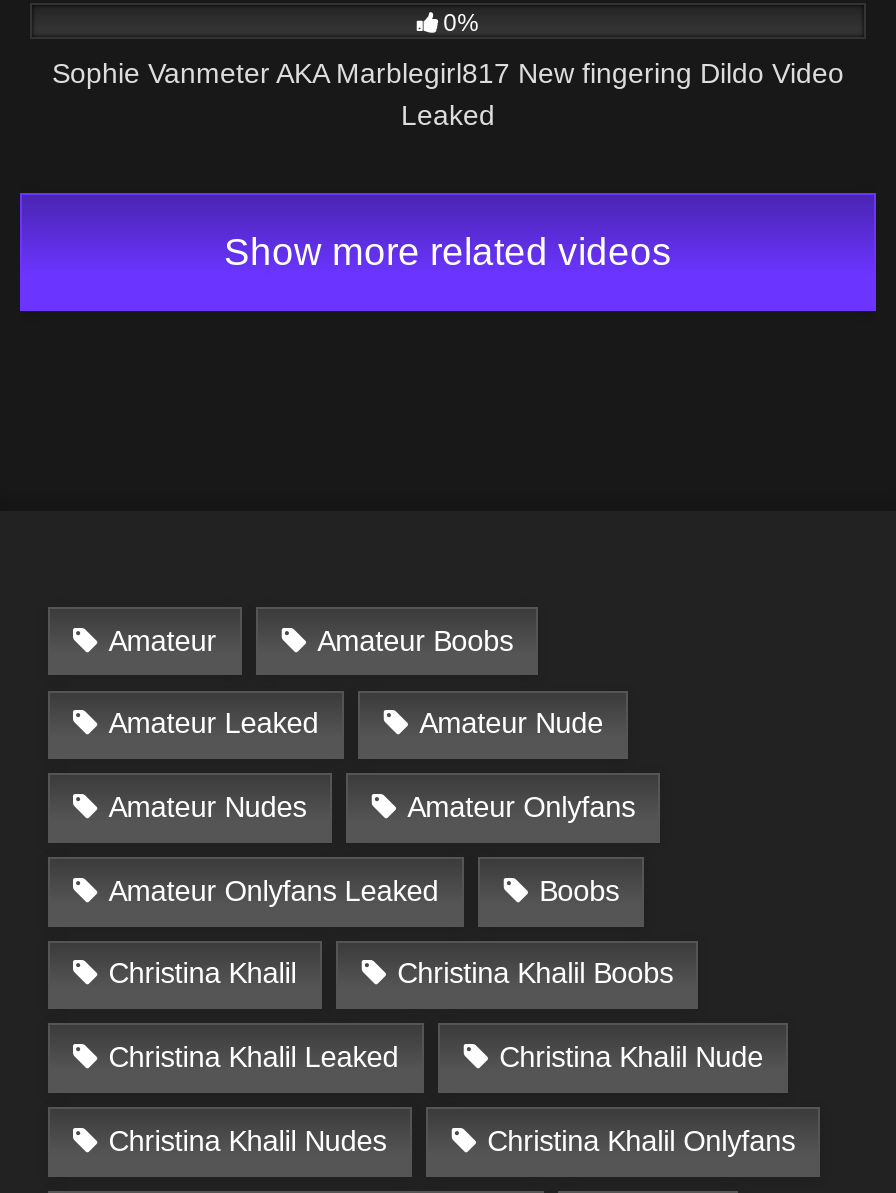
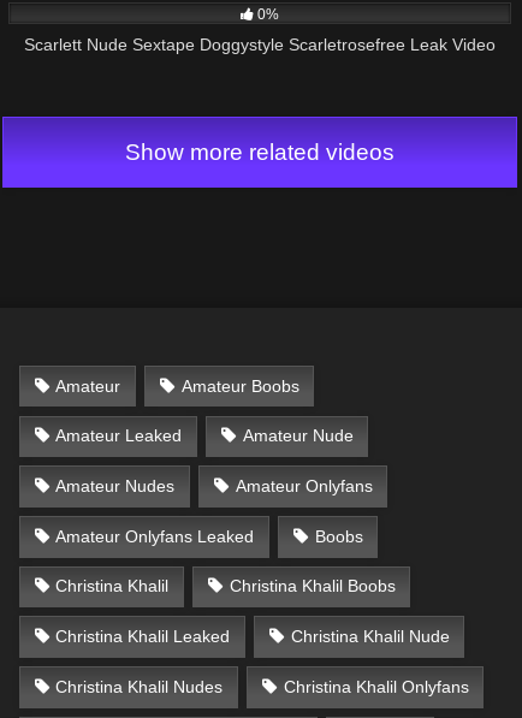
- Sophie Vanmeter AKA Marblegirl817 New fingering Dildo Video
- Leaked
+ Scarlett Nude Sextape Doggystyle Scarletrosefree Leak Video
